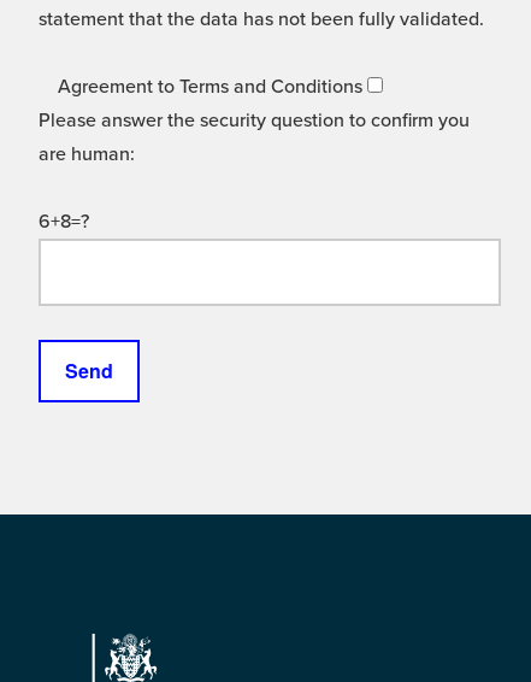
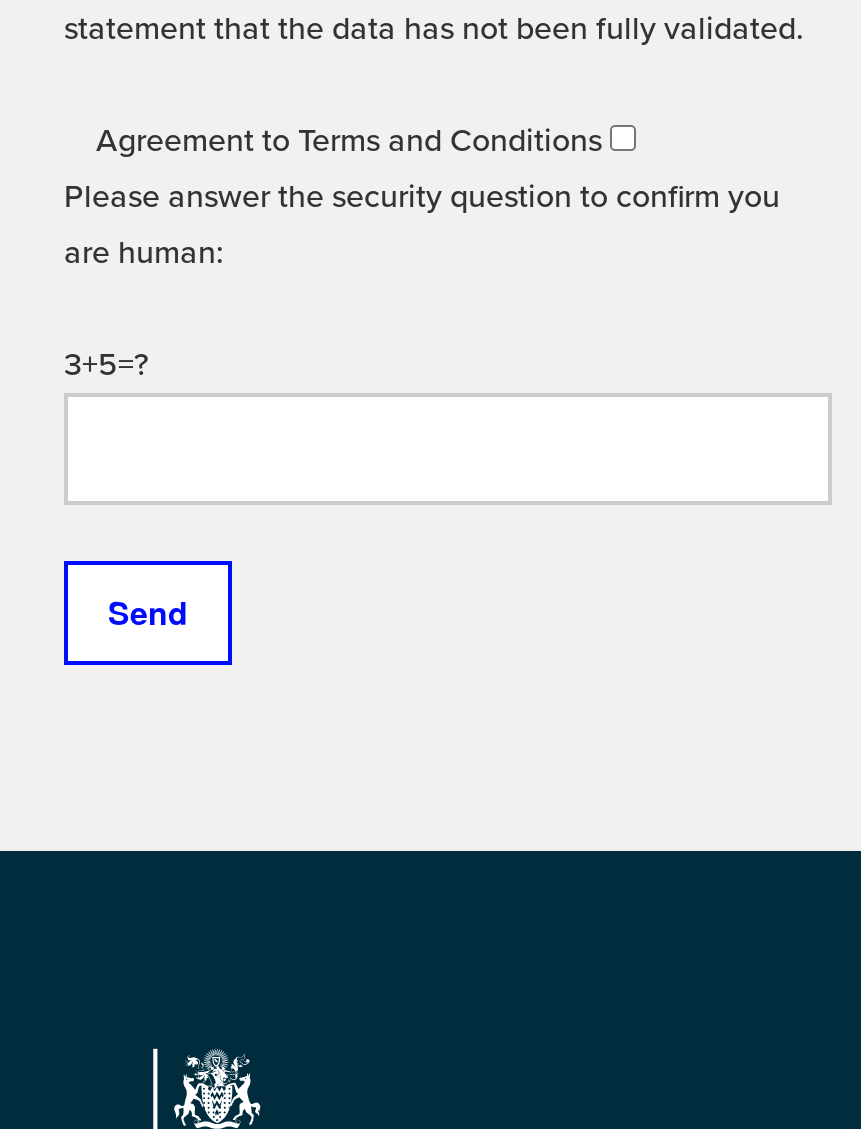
- 6+8=?
+ 3+5=?
